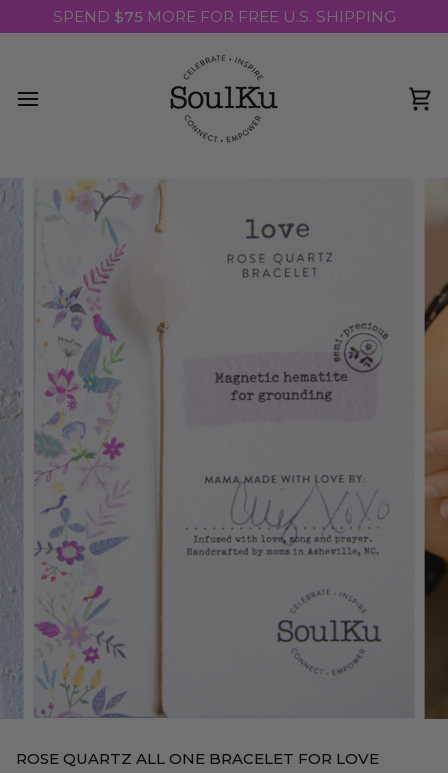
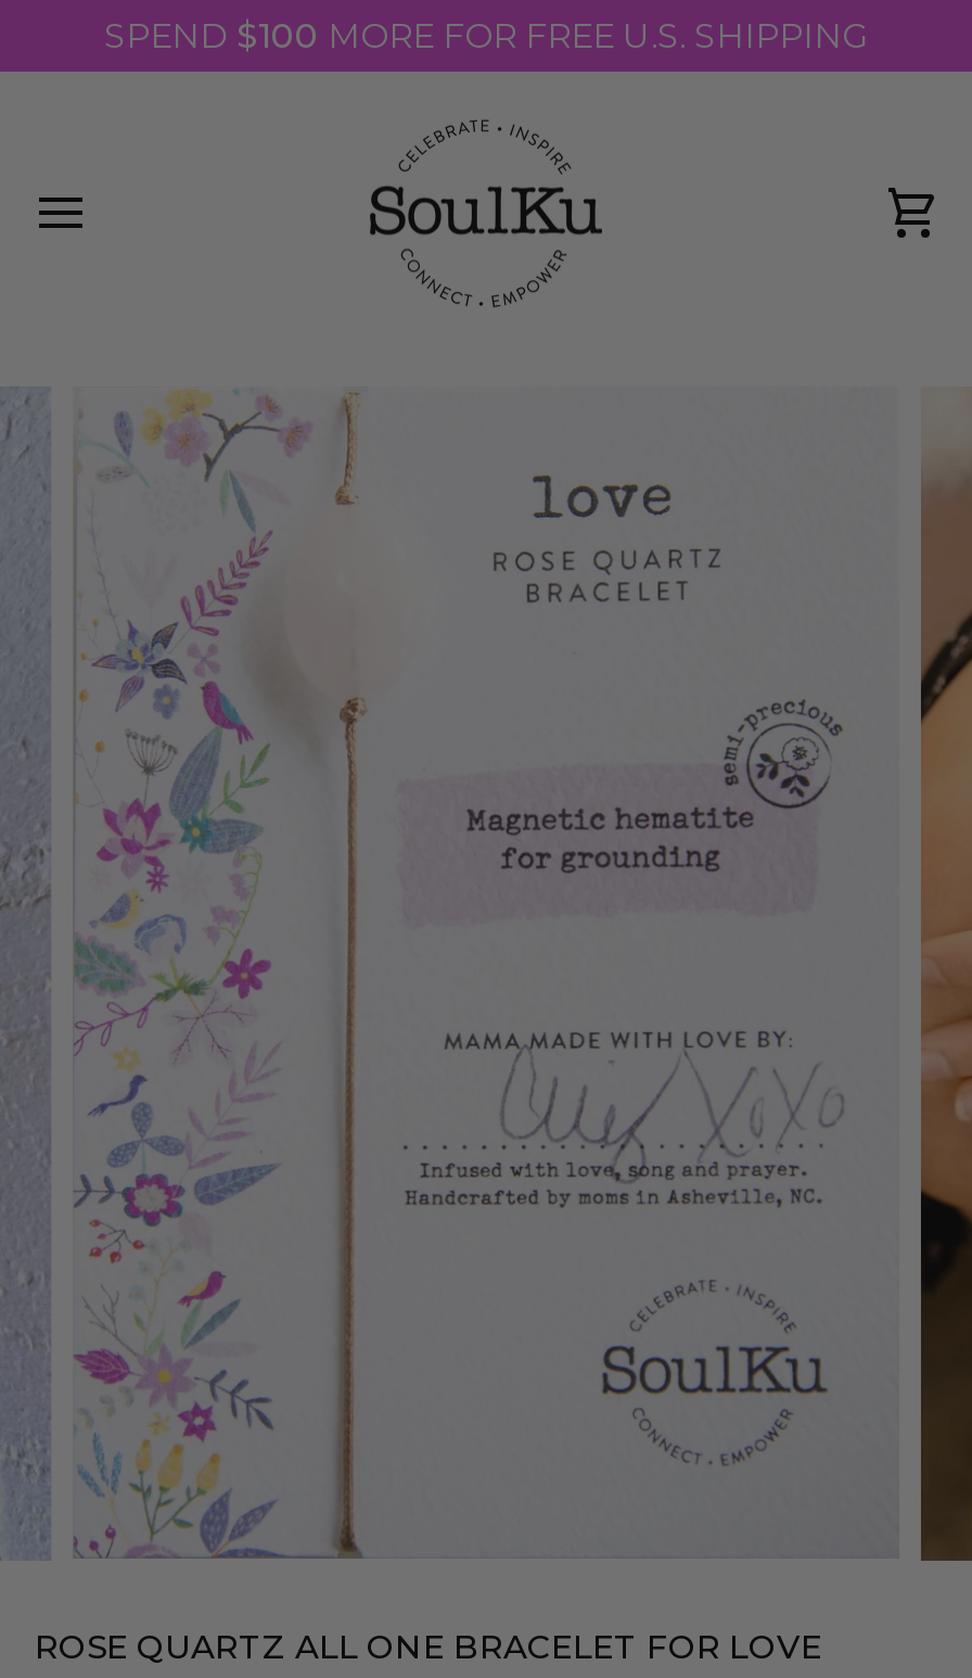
- SPEND $75 MORE FOR FREE U.S. SHIPPING
+ SPEND $100 MORE FOR FREE U.S. SHIPPING
